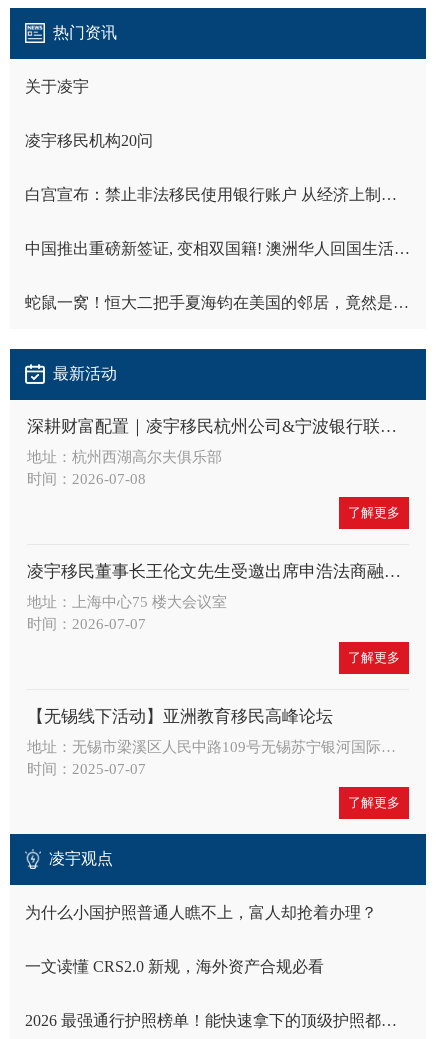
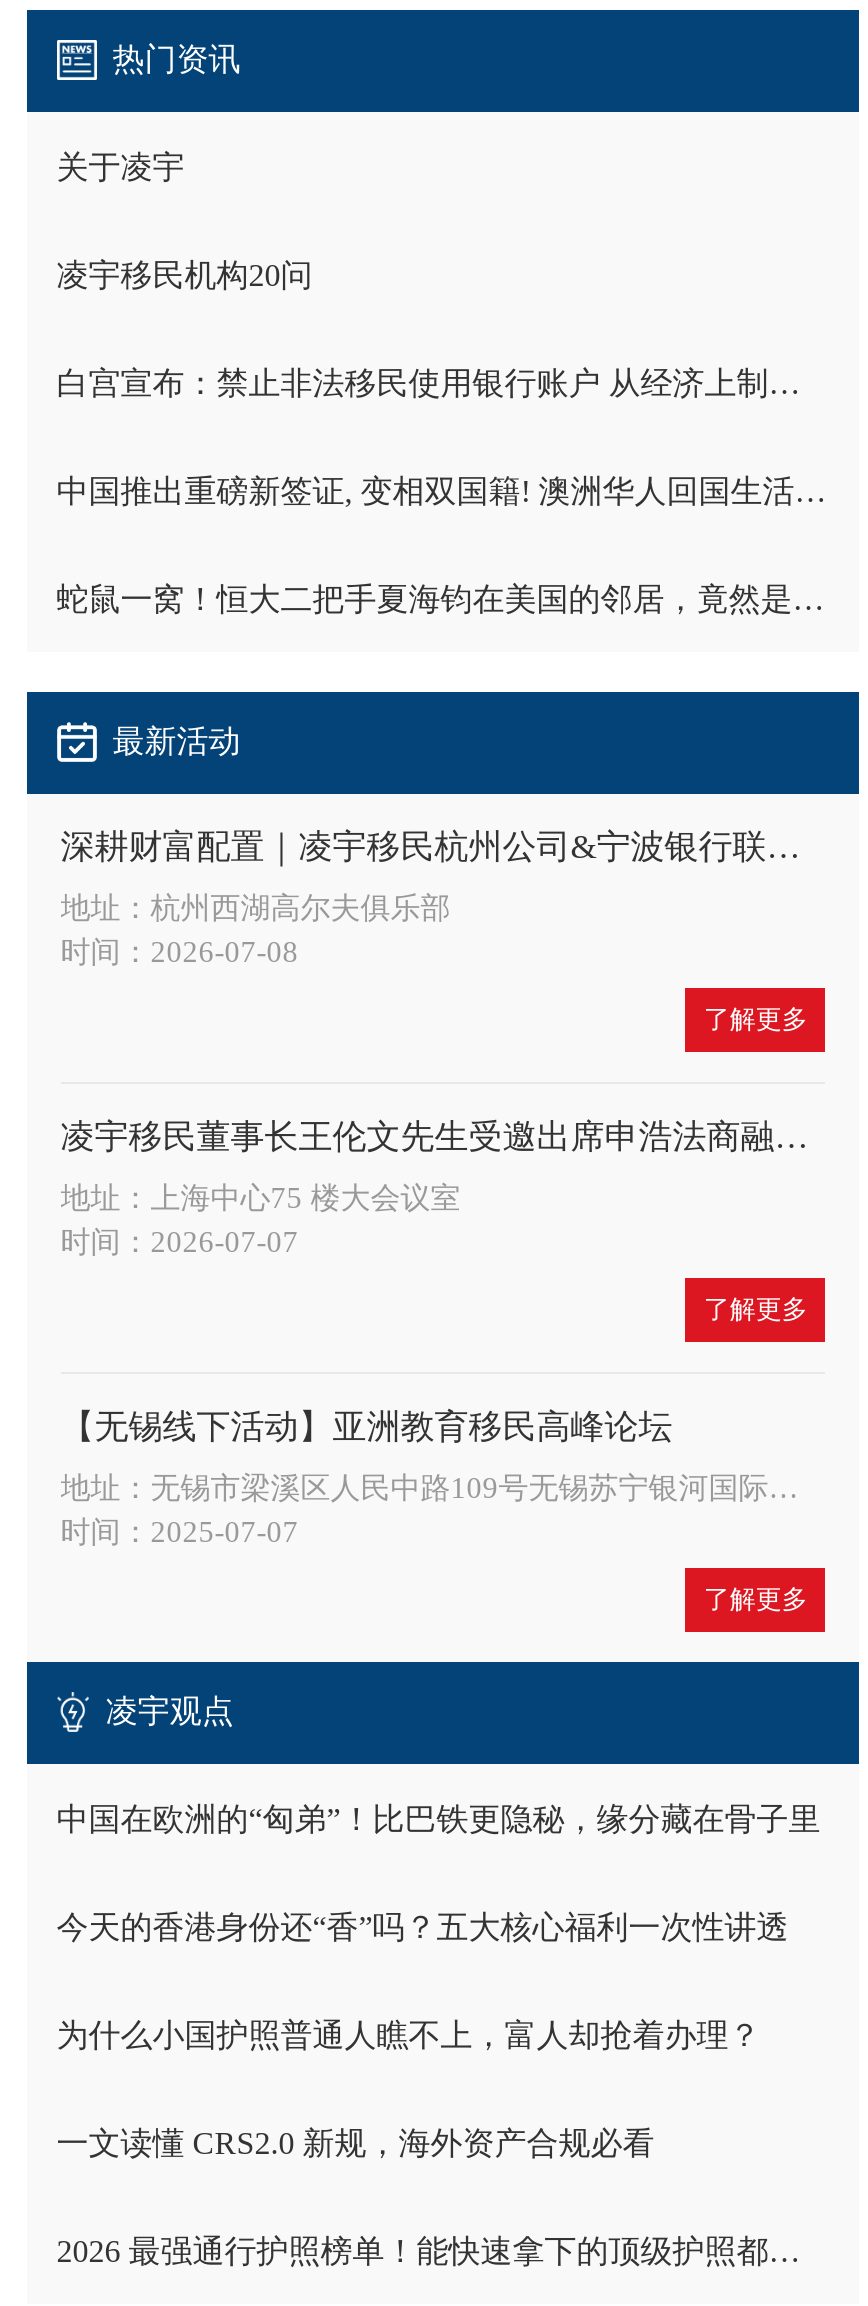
+ 中国在欧洲的“匈弟”！比巴铁更隐秘，缘分藏在骨子里
+ 今天的香港身份还“香”吗？五大核心福利一次性讲透
